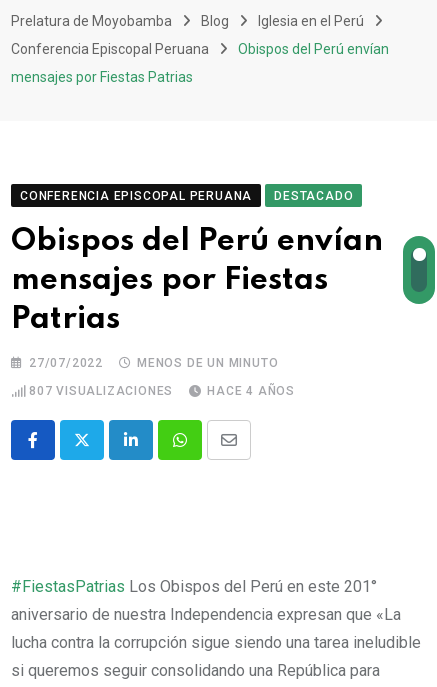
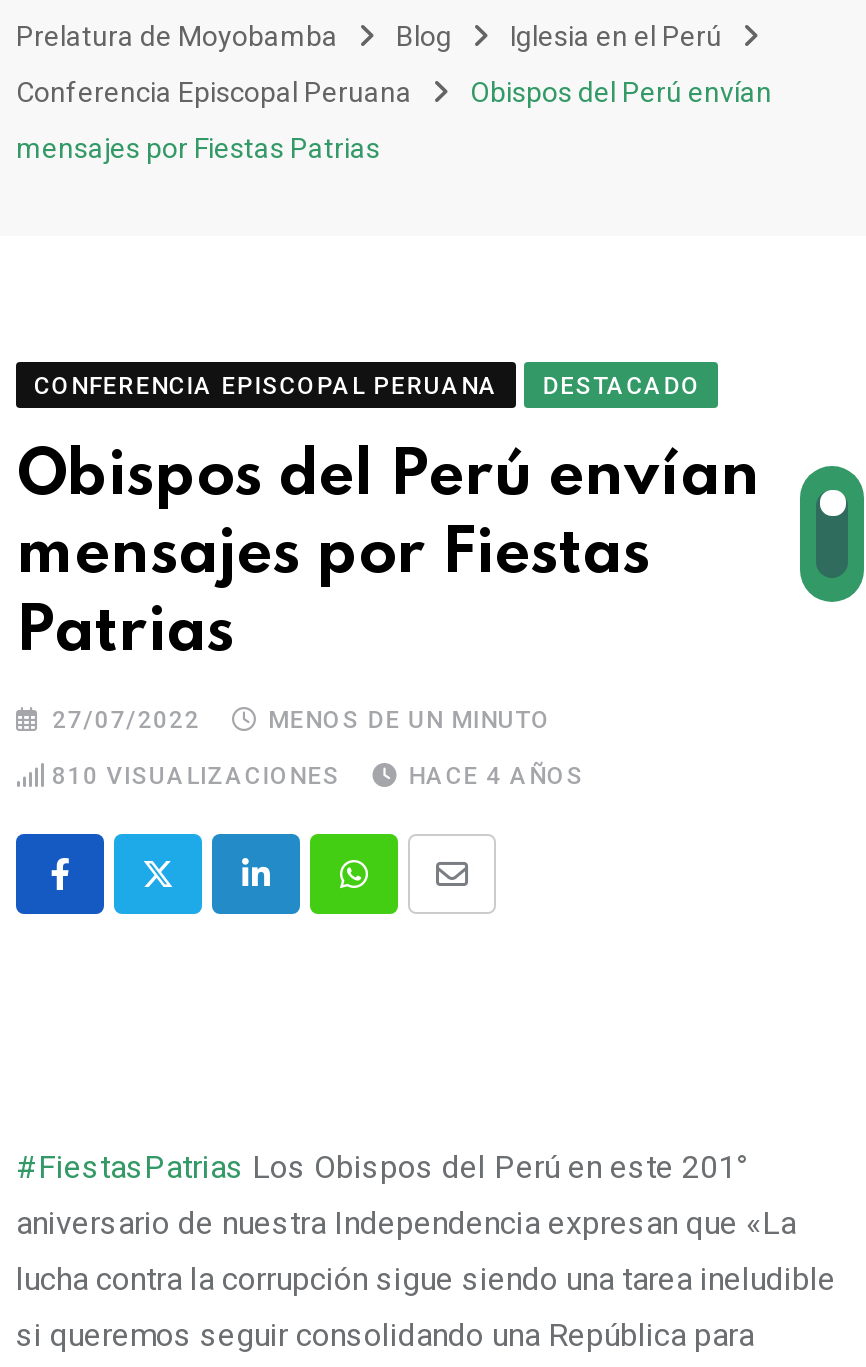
- 807 VISUALIZACIONES
+ 810 VISUALIZACIONES
